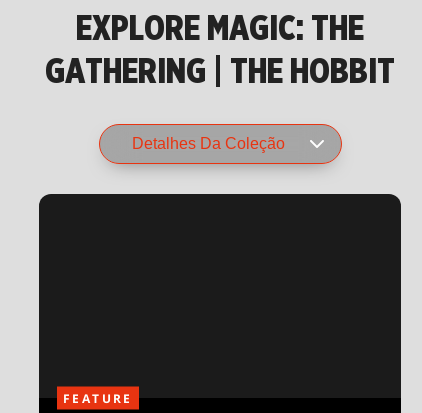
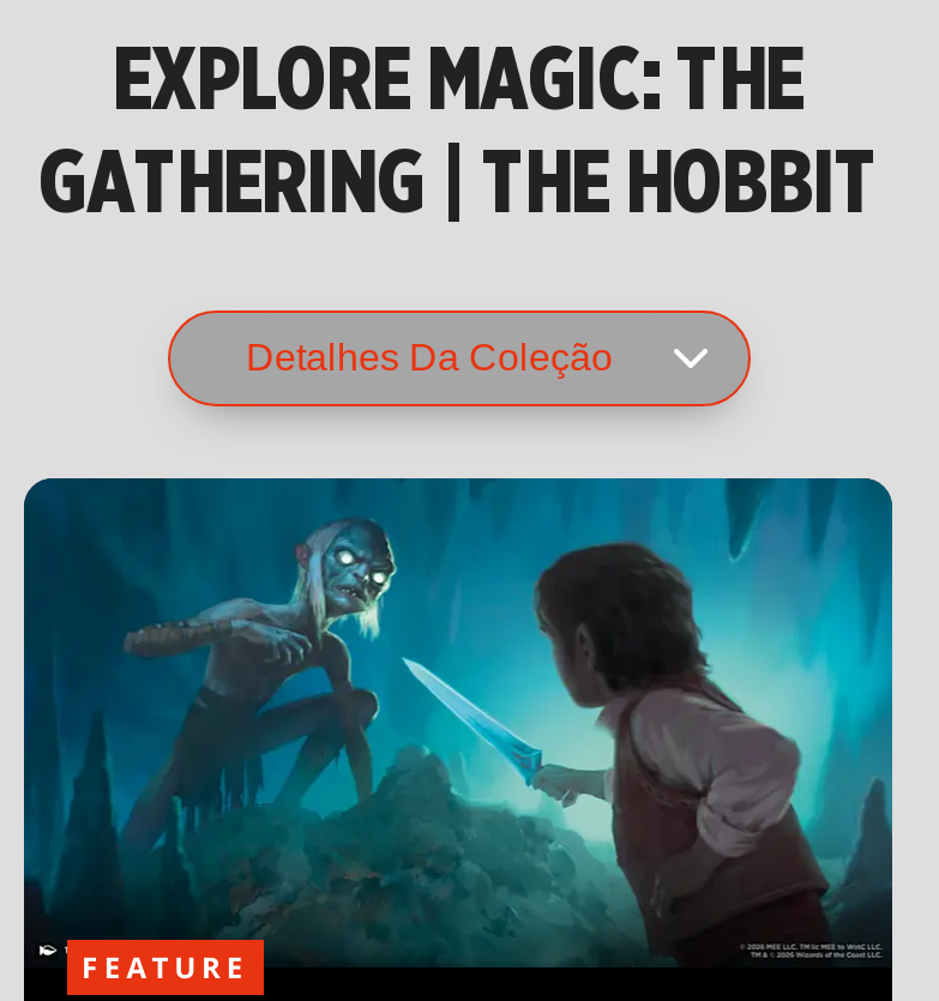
+ [image]
